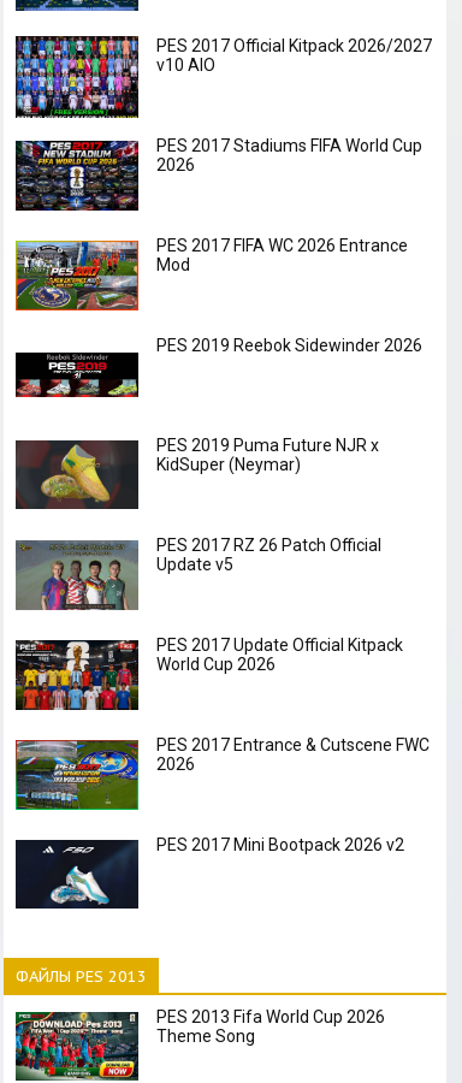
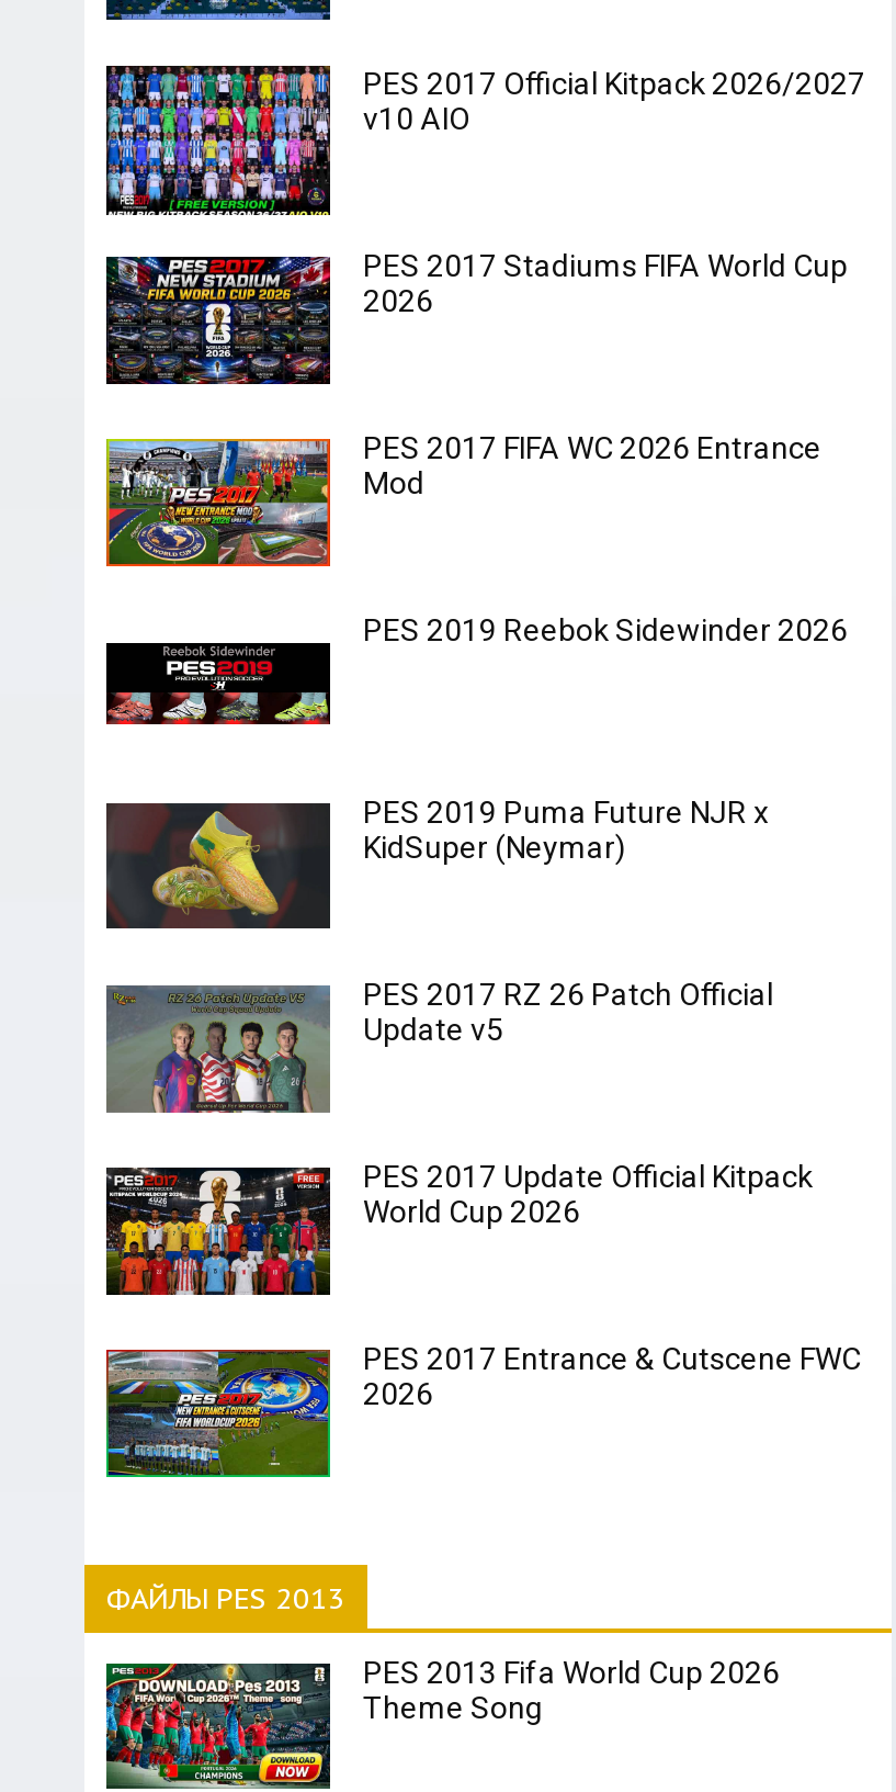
- [image]
- PES 2017 Mini Bootpack 2026 v2
